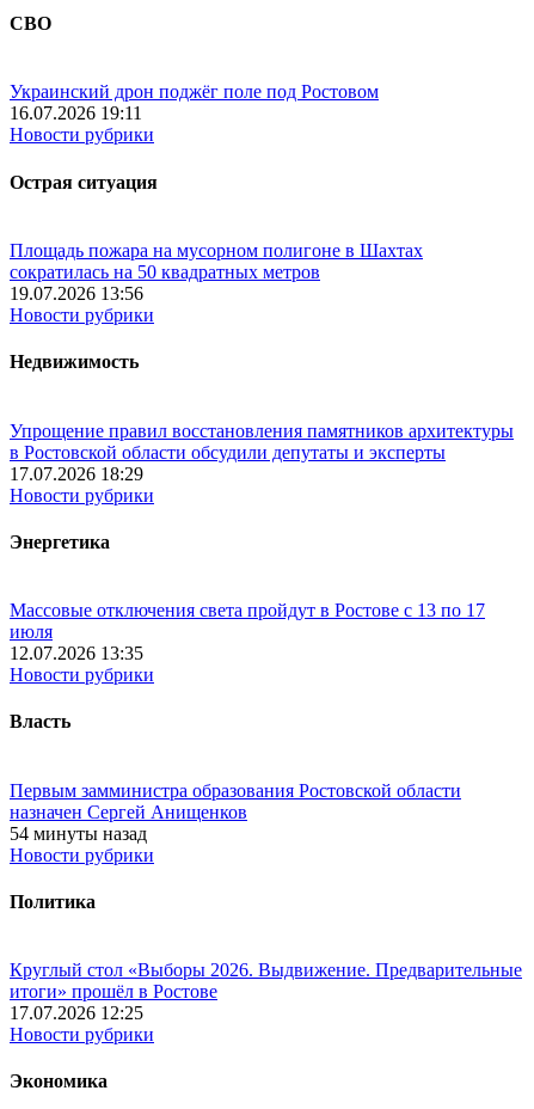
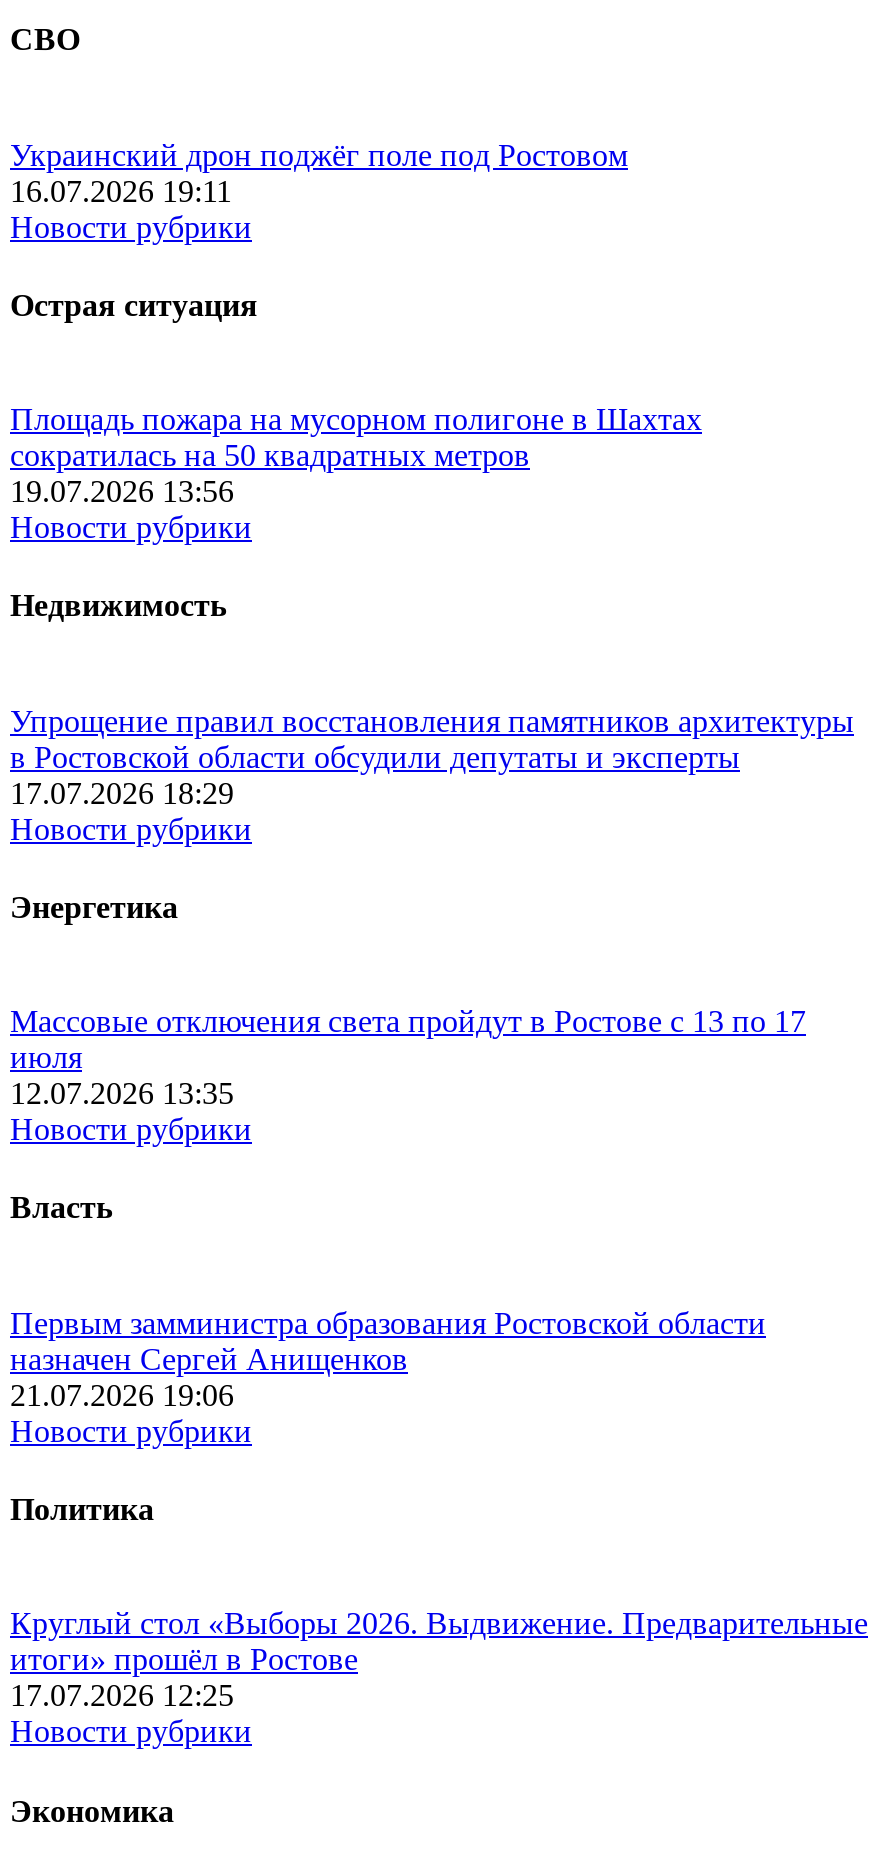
- 54 минуты назад
+ 21.07.2026 19:06
